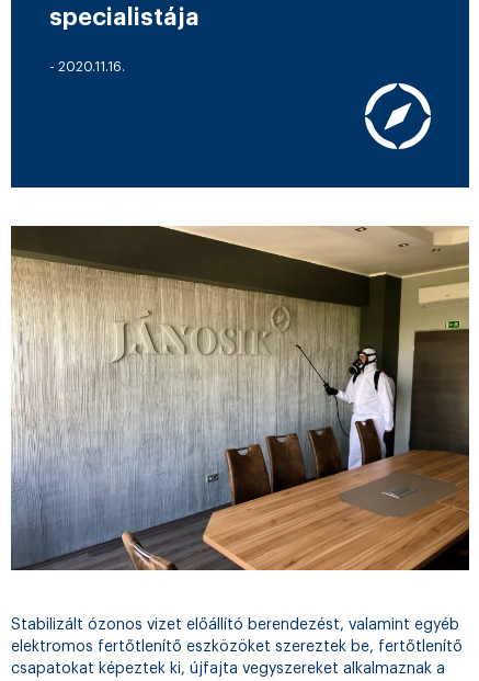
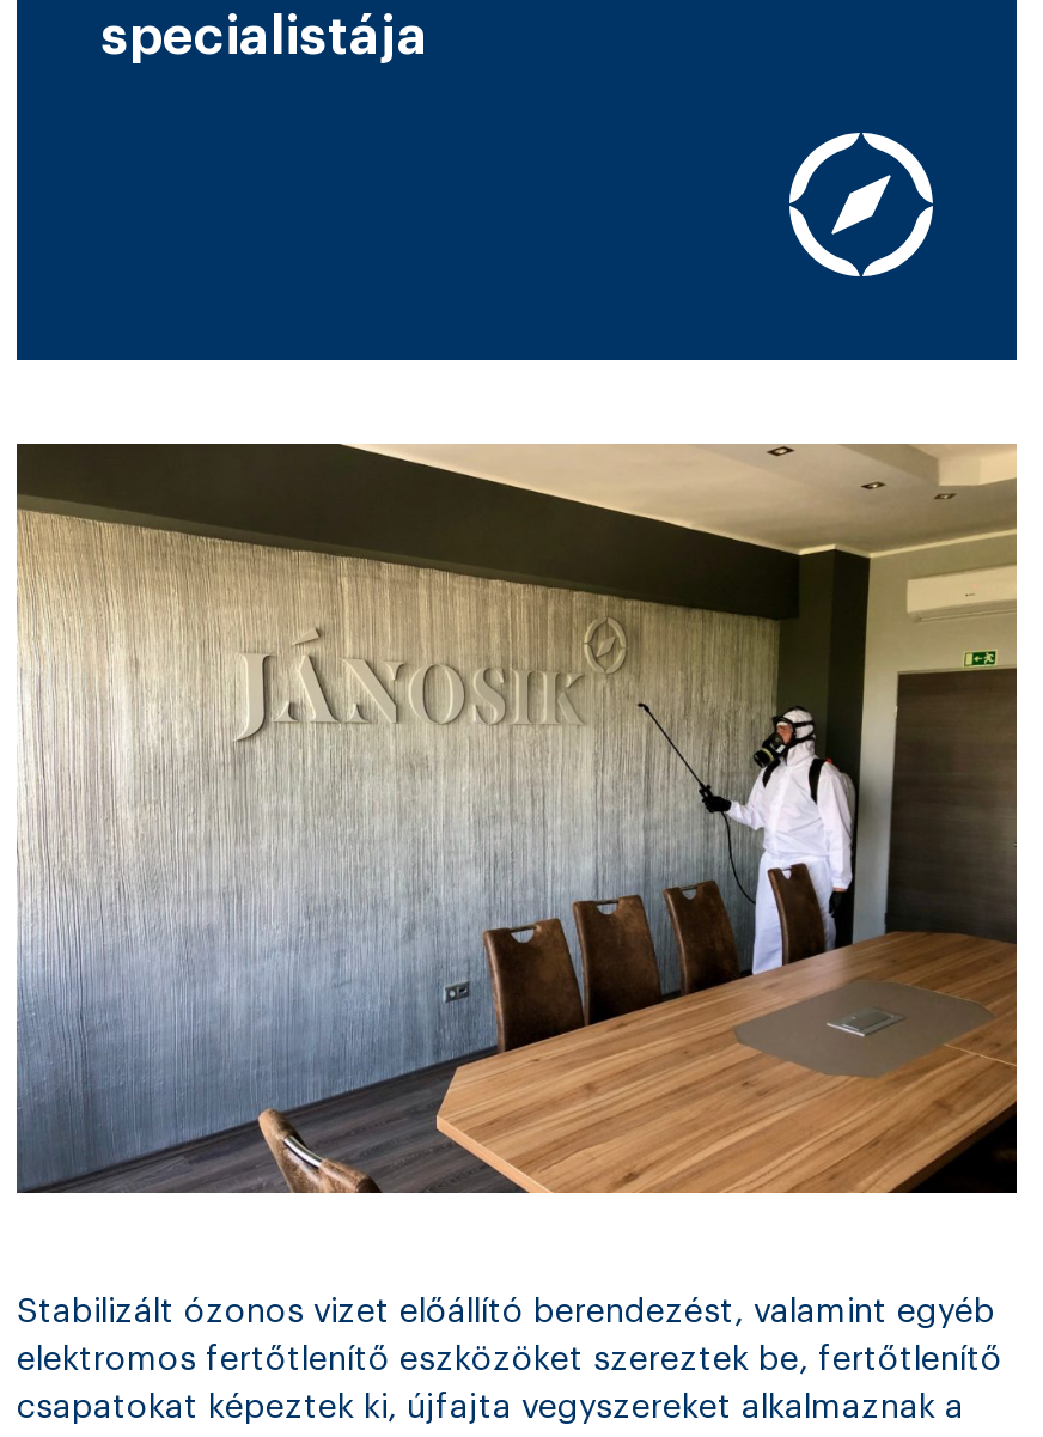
- - 2020.11.16.
